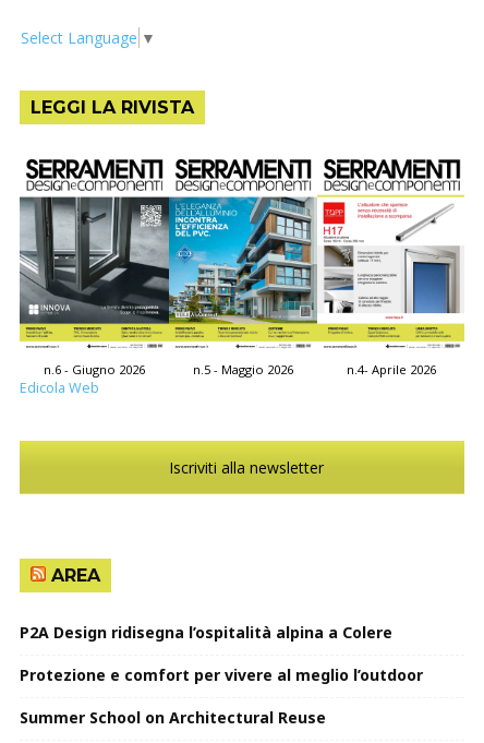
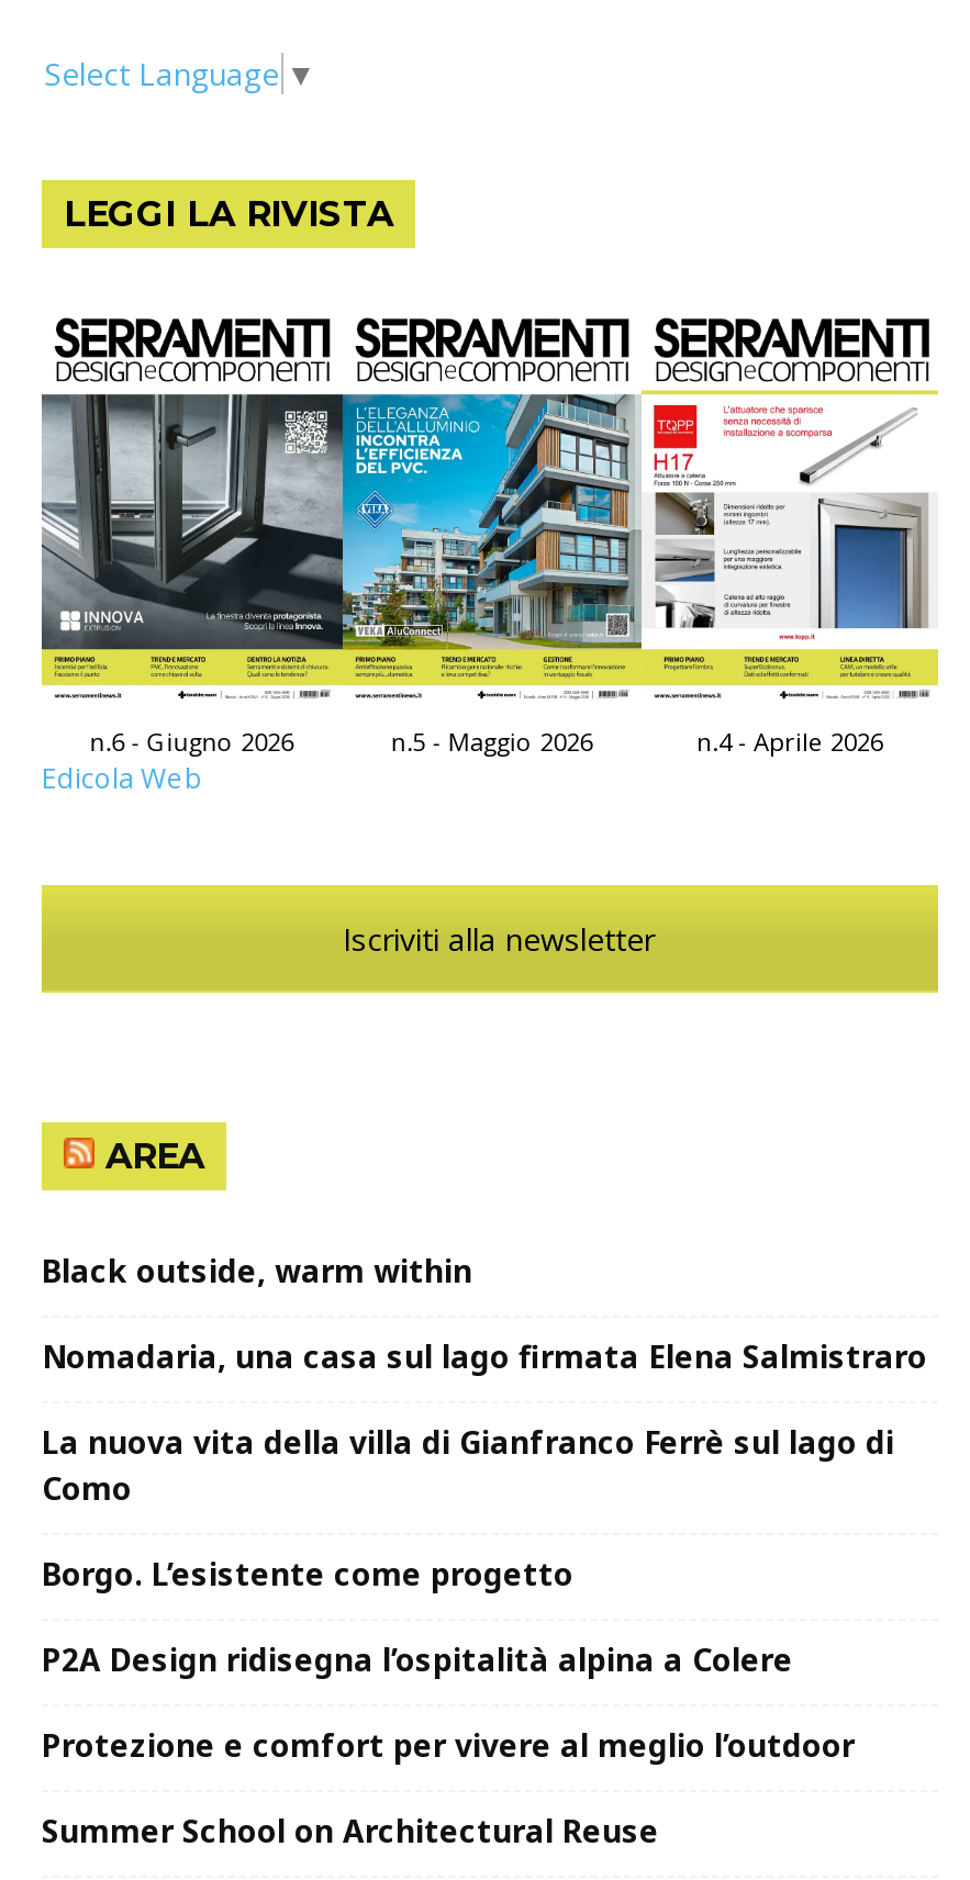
- n.4- Aprile 2026
+ n.4 - Aprile 2026

+ Black outside, warm within
+ Nomadaria, una casa sul lago firmata Elena Salmistraro
+ La nuova vita della villa di Gianfranco Ferrè sul lago di
+ Como
+ Borgo. L’esistente come progetto
